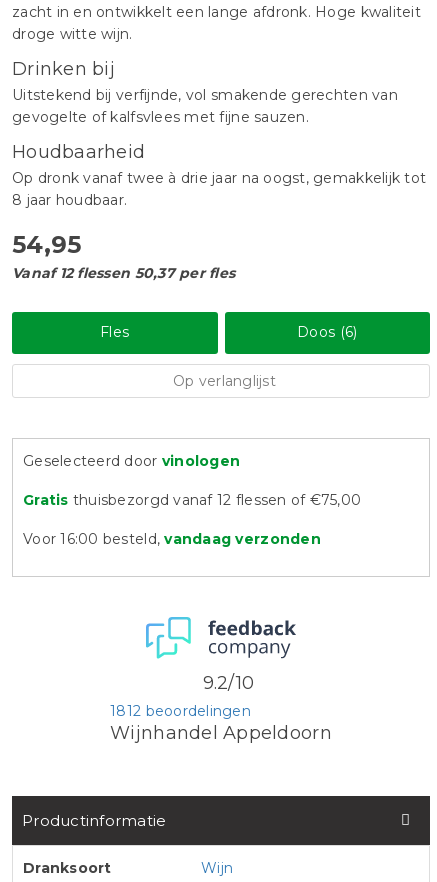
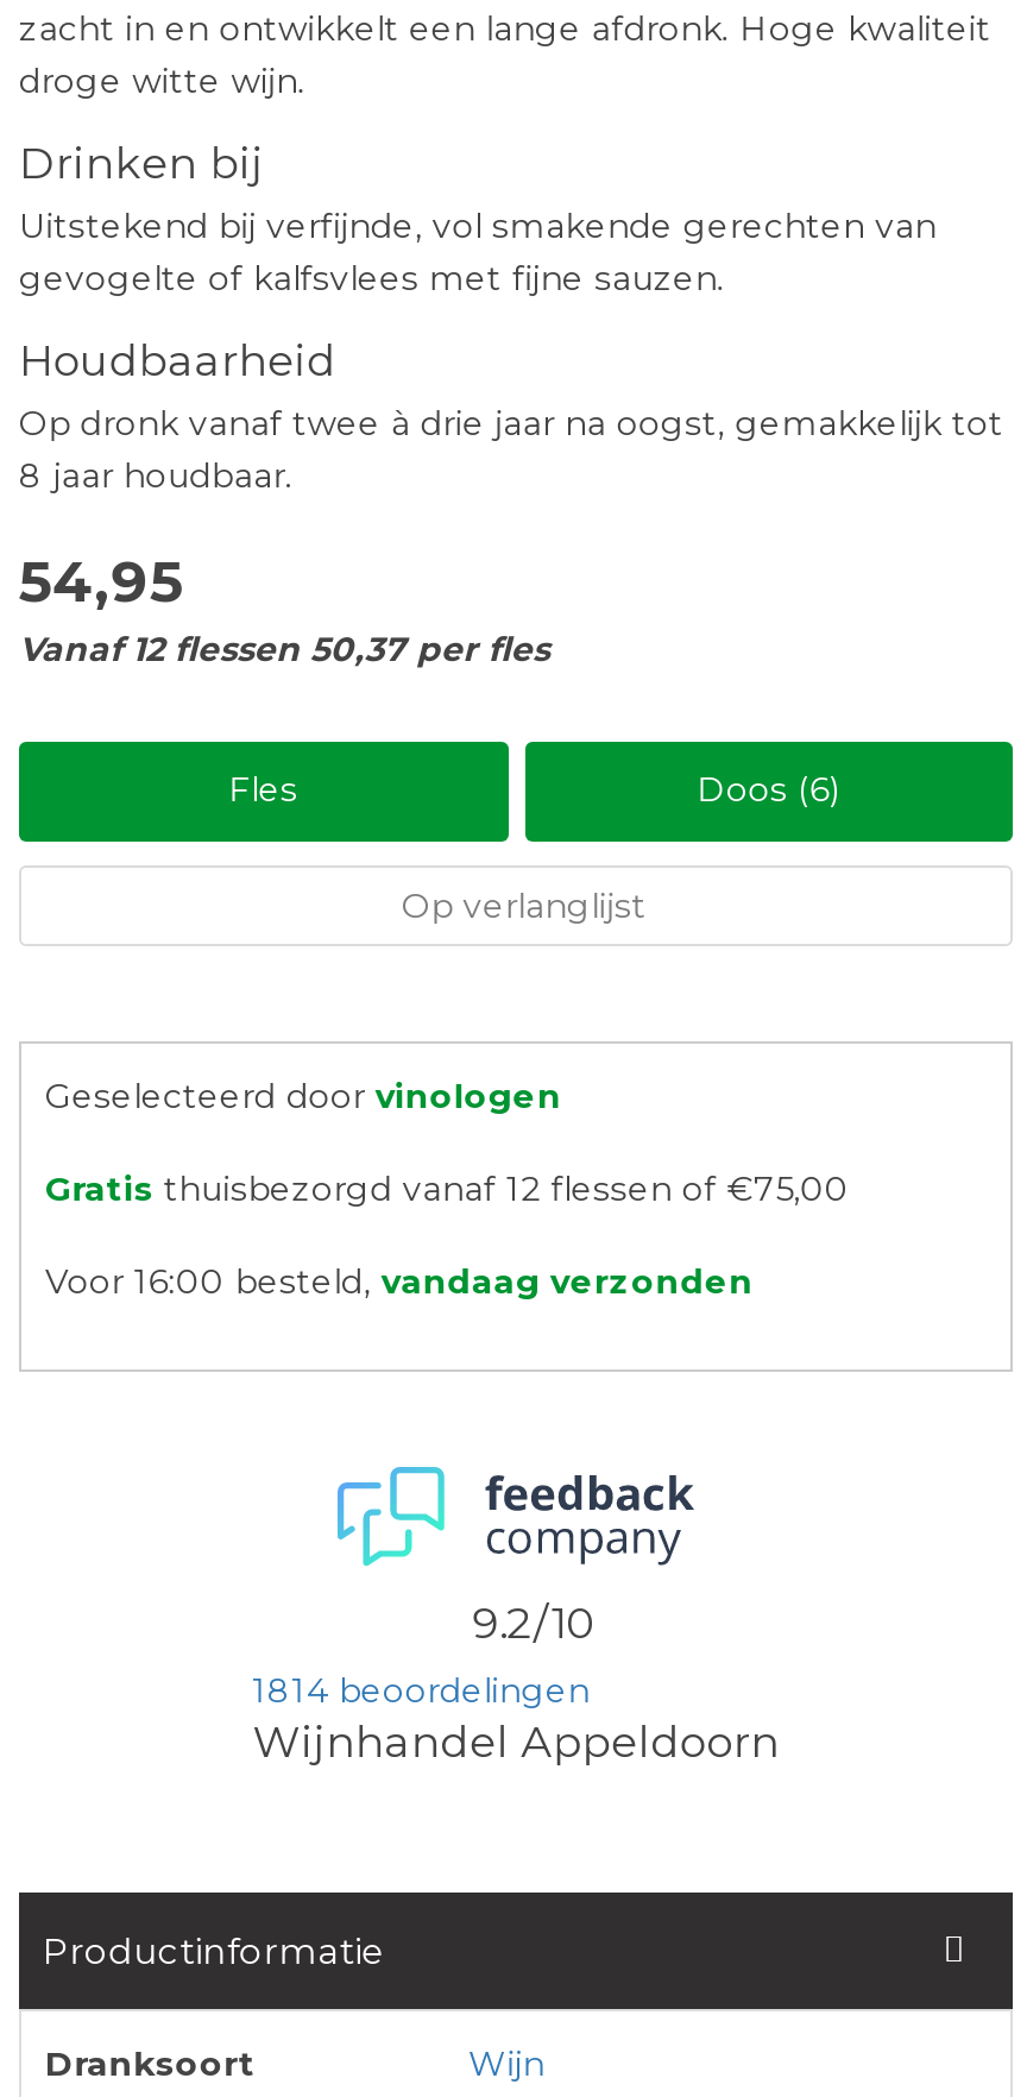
- 1812 beoordelingen
+ 1814 beoordelingen
